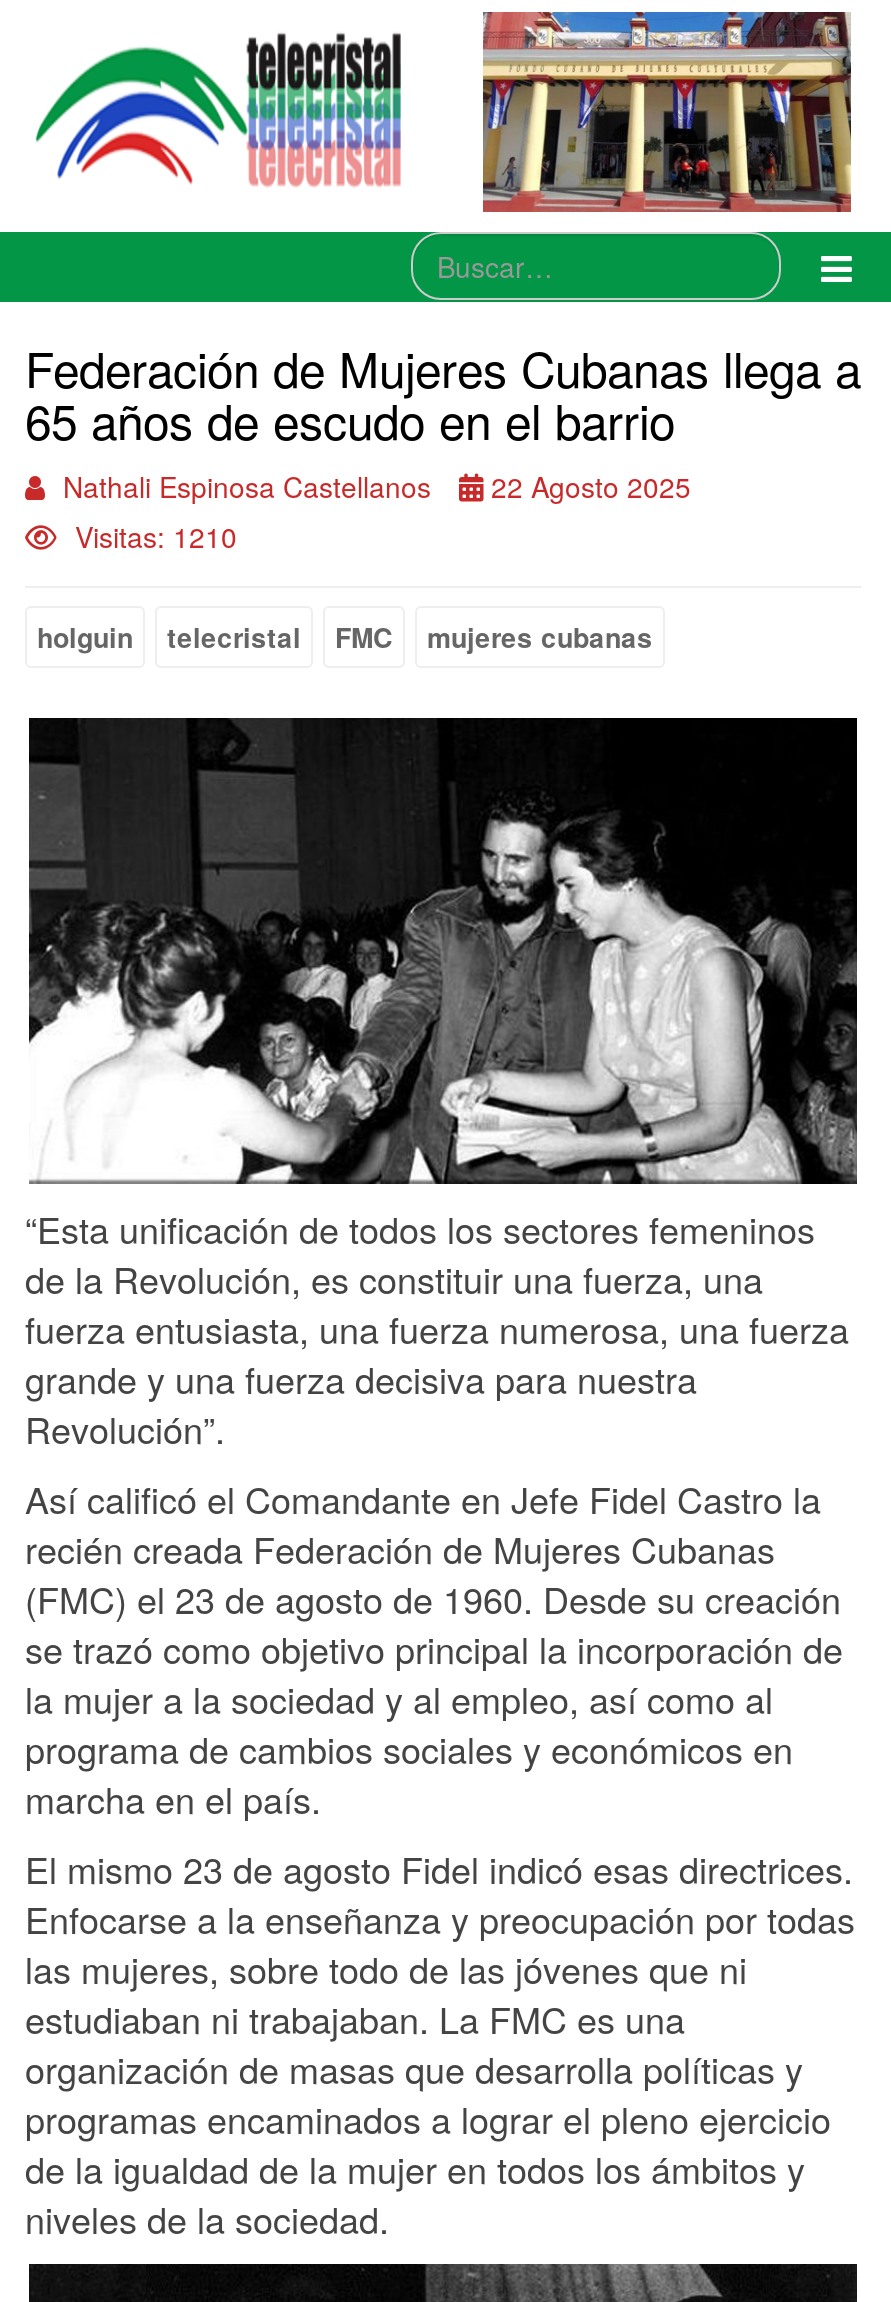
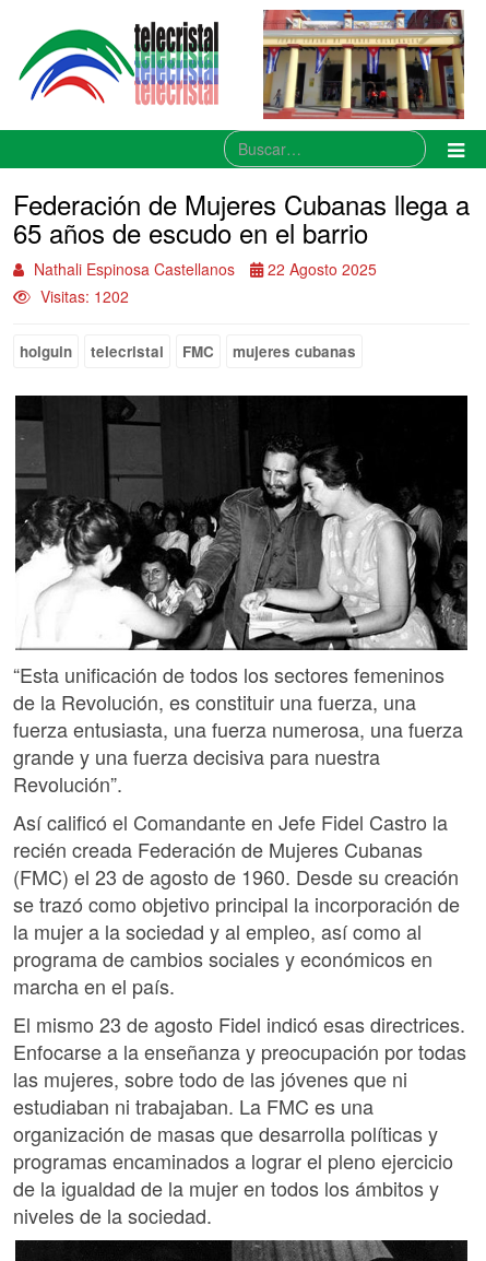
- Visitas: 1210
+ Visitas: 1202
